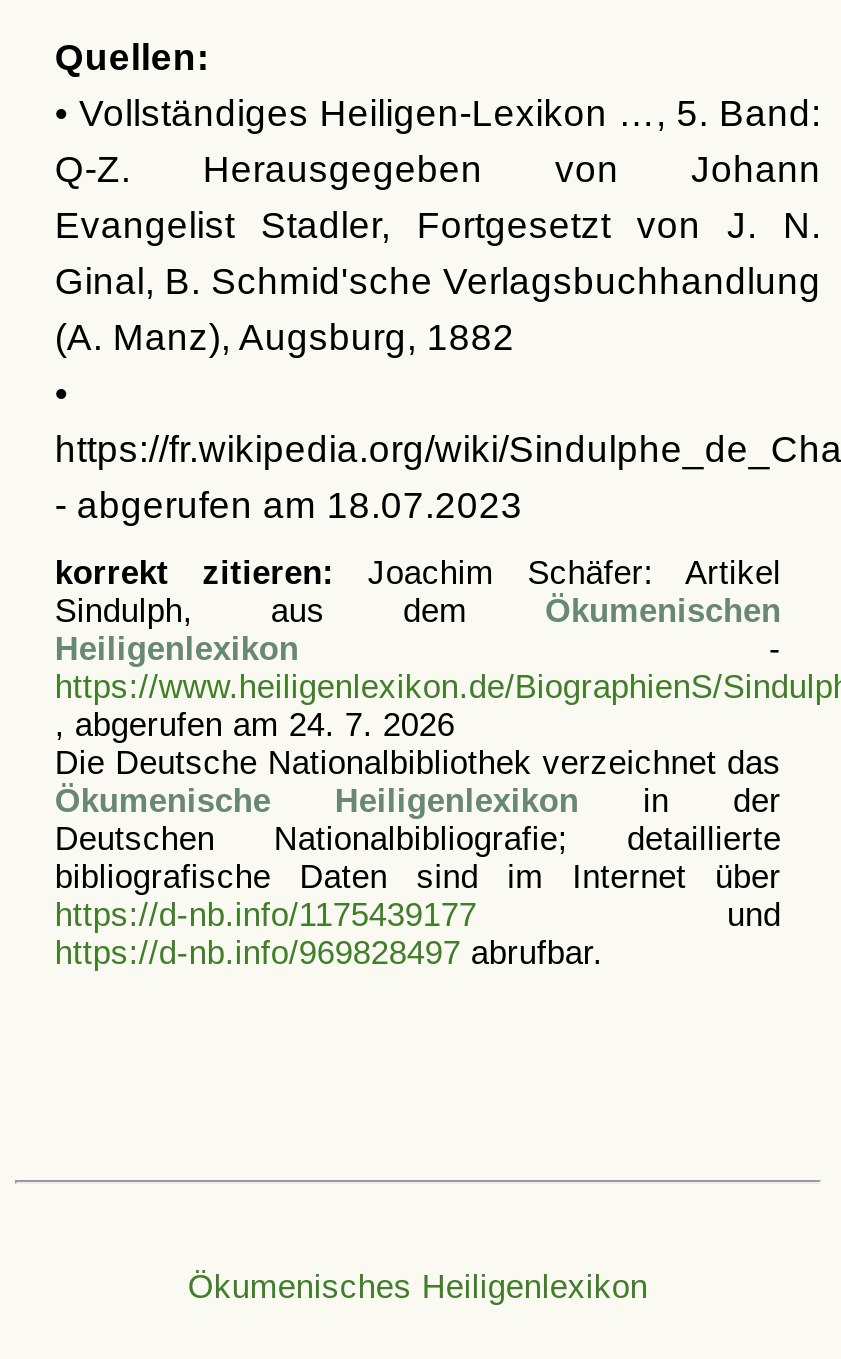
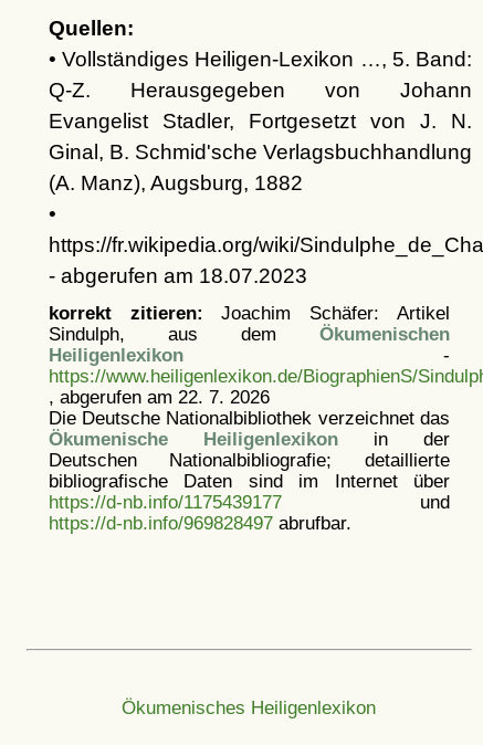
- , abgerufen am 24. 7. 2026
+ , abgerufen am 22. 7. 2026
